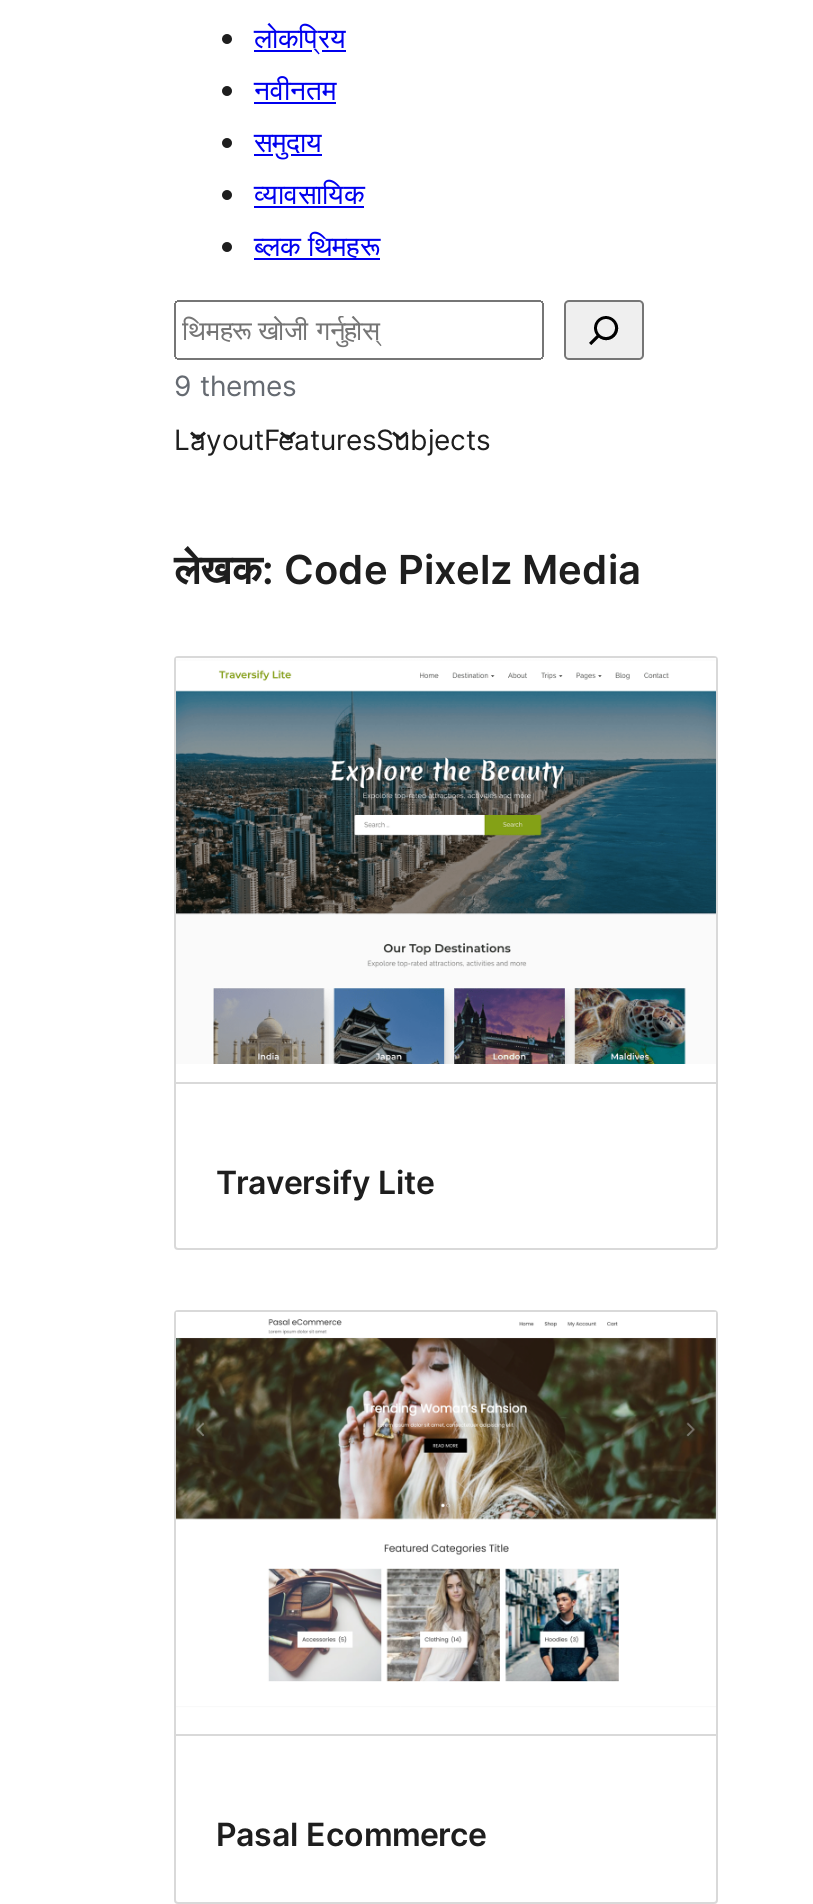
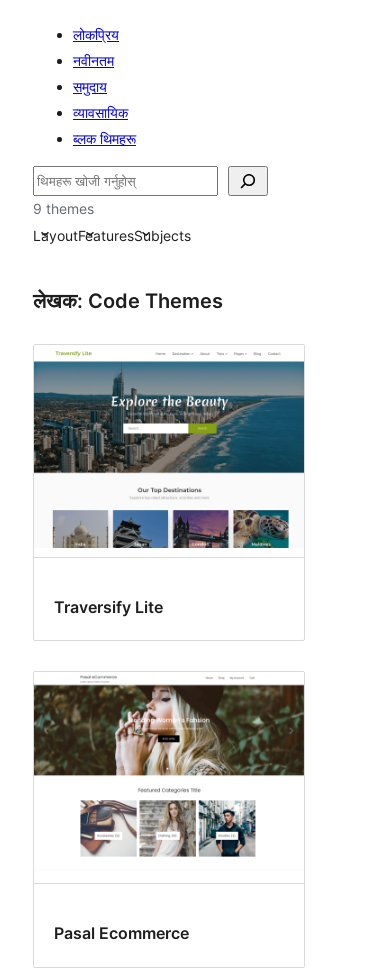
- लेखक: Code Pixelz Media
+ लेखक: Code Themes
